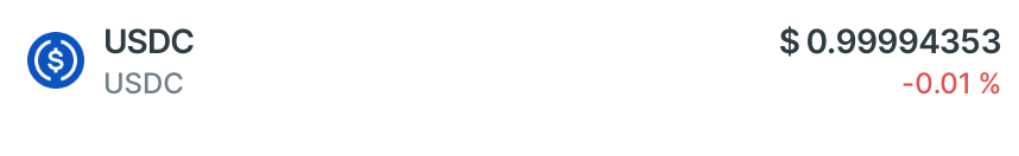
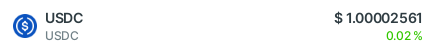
- $ 0.99994353
+ $ 1.00002561

- -0.01 %
+ 0.02 %
